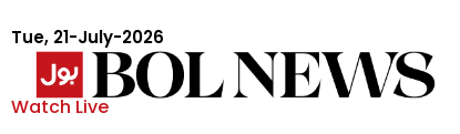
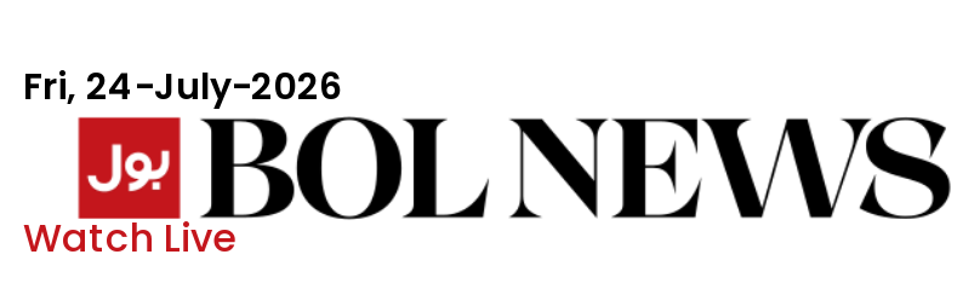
- Tue, 21-July-2026
+ Fri, 24-July-2026
